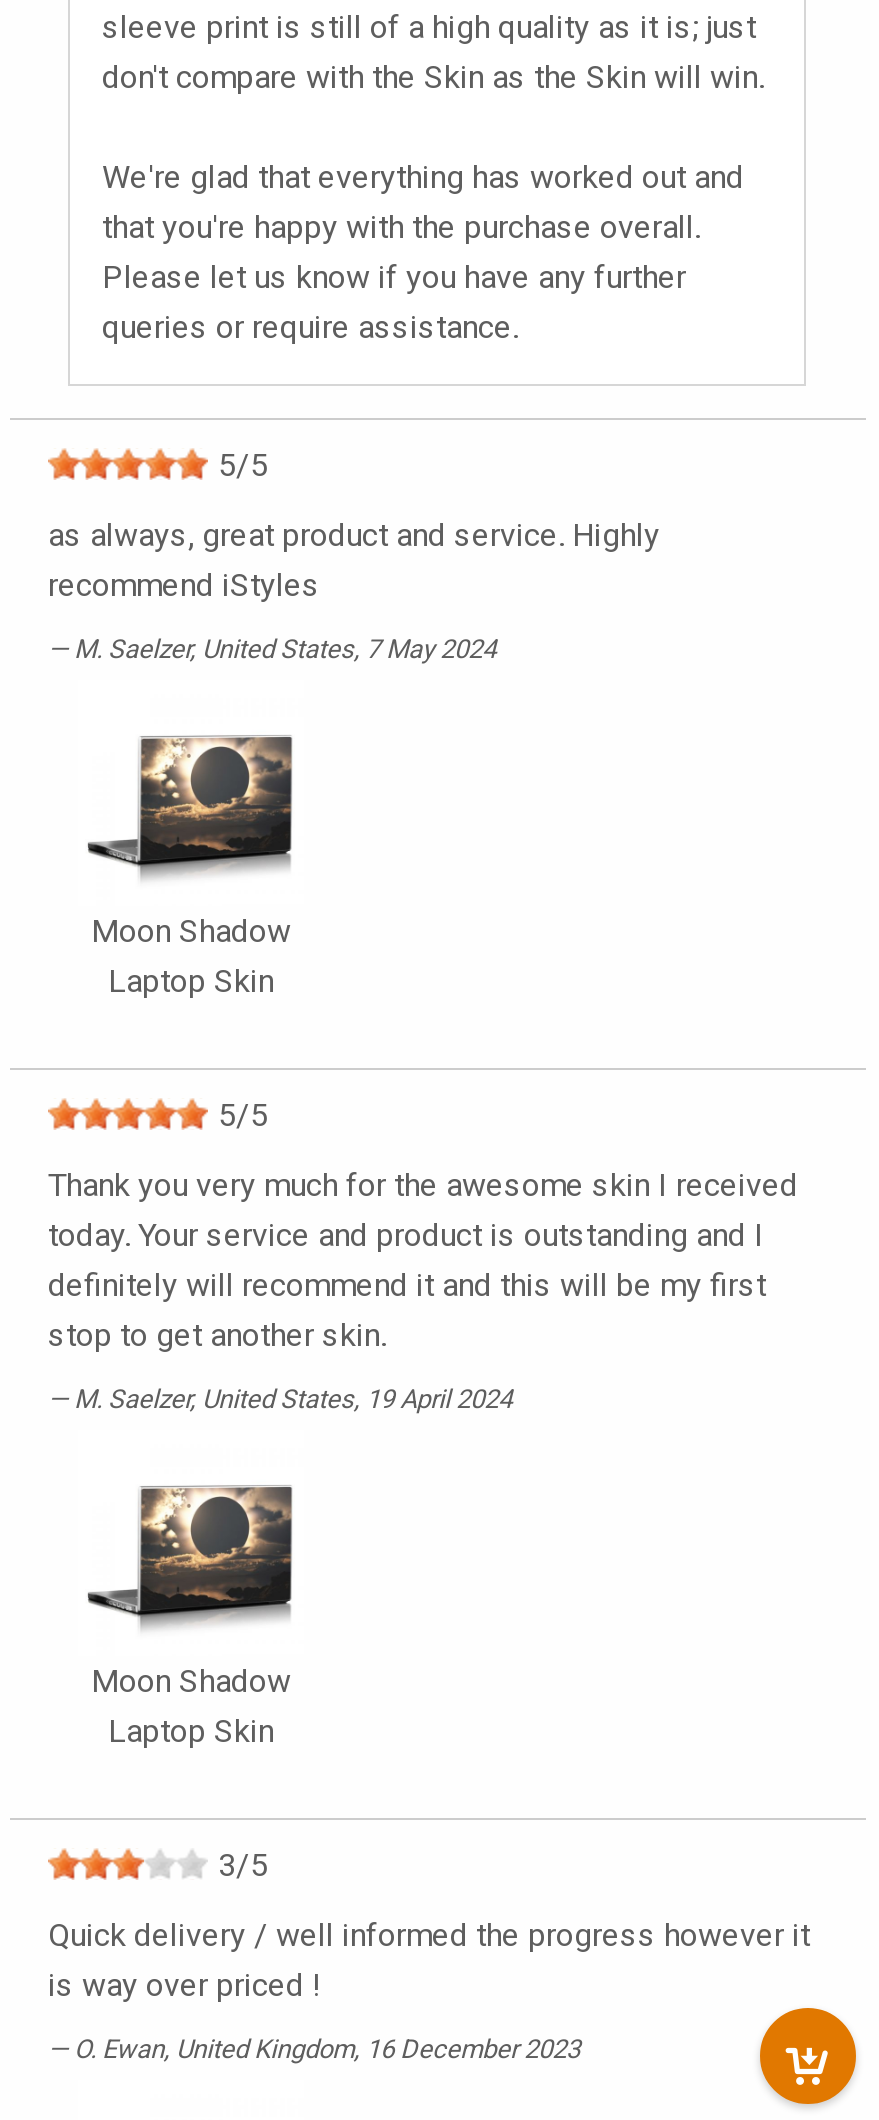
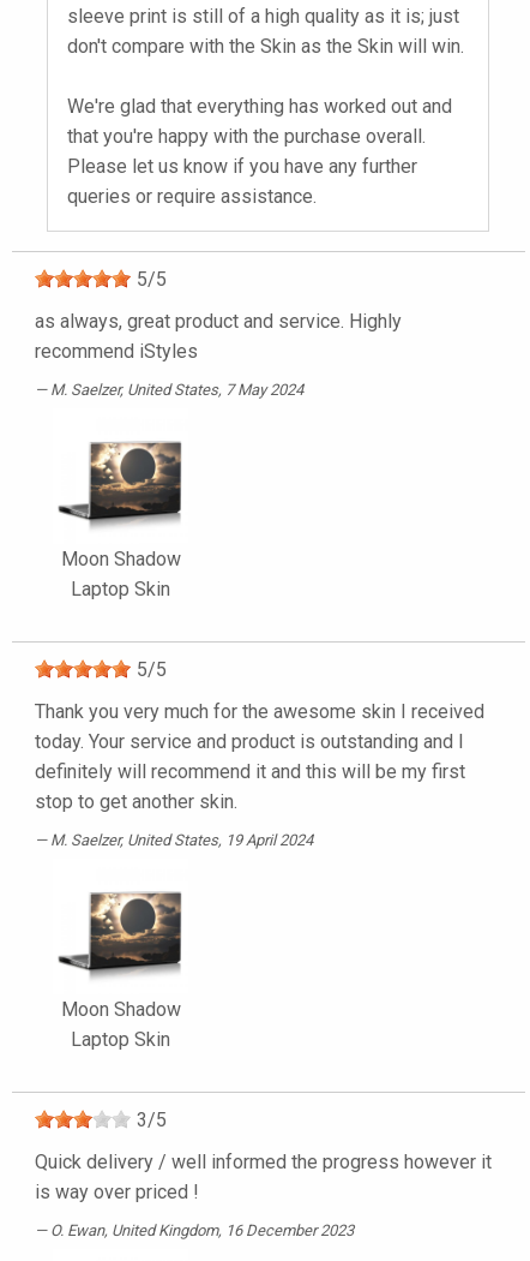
- [image]
